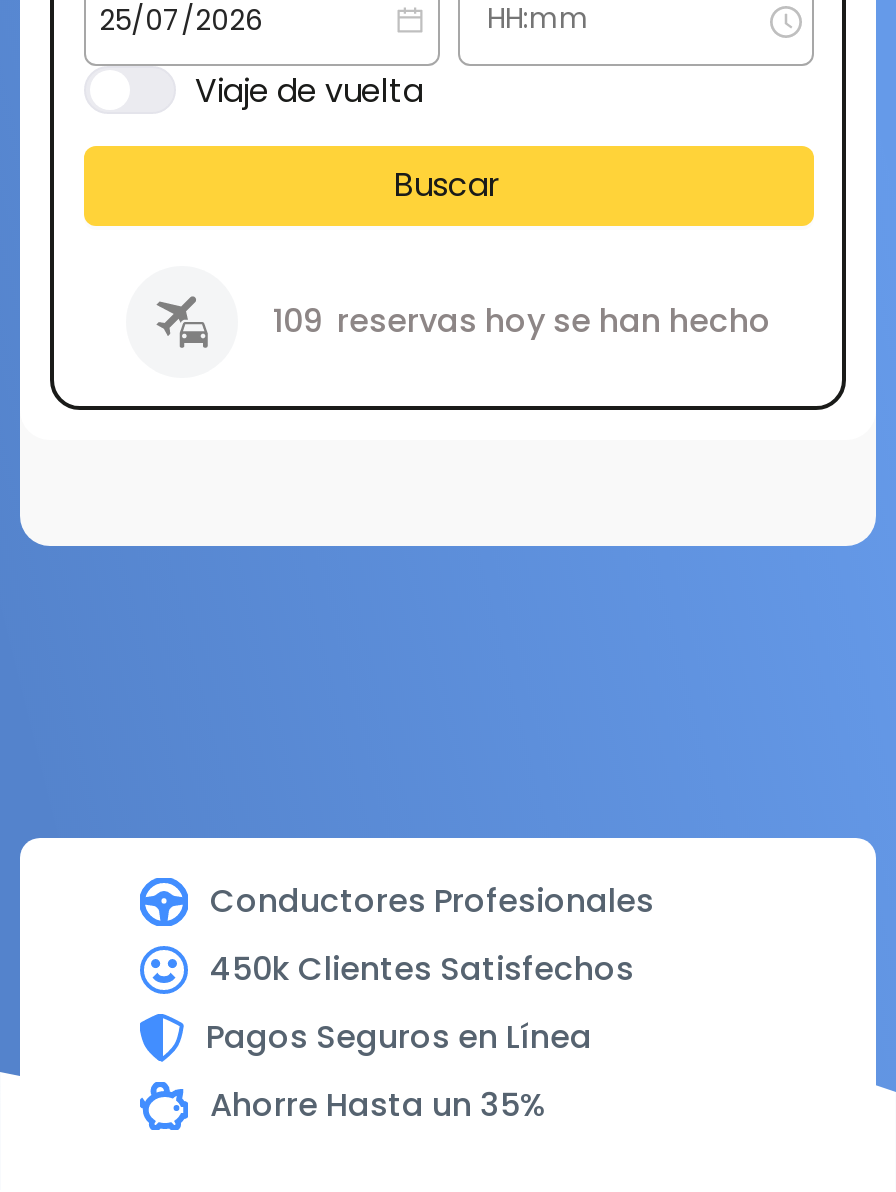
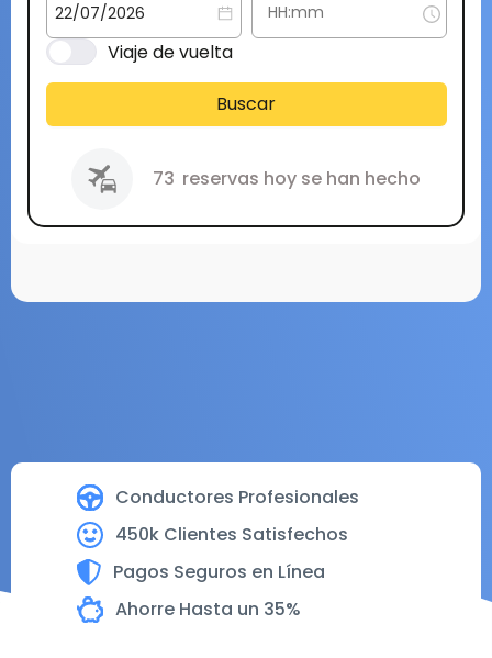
- 109 reservas hoy se han hecho
+ 73 reservas hoy se han hecho
